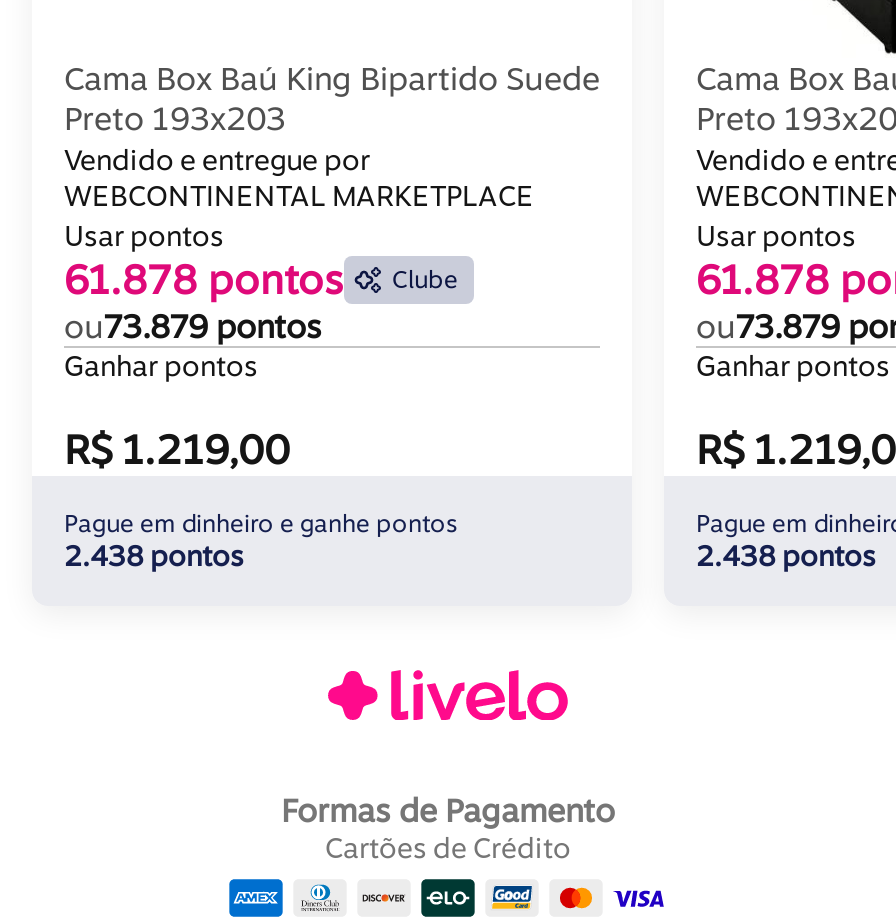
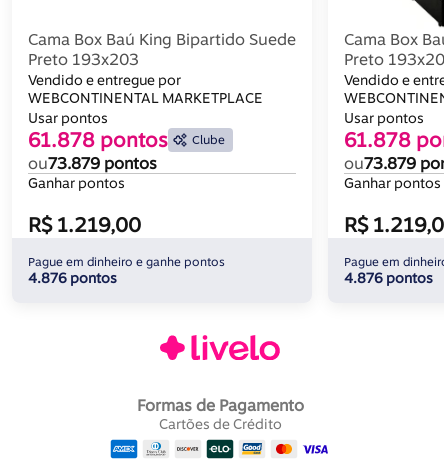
- 2.438 pontos
+ 4.876 pontos

- 2.438 pontos
+ 4.876 pontos
